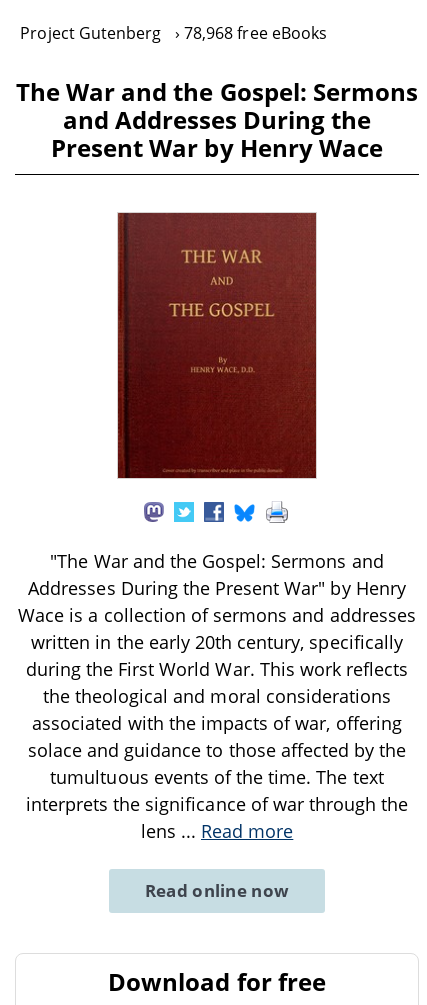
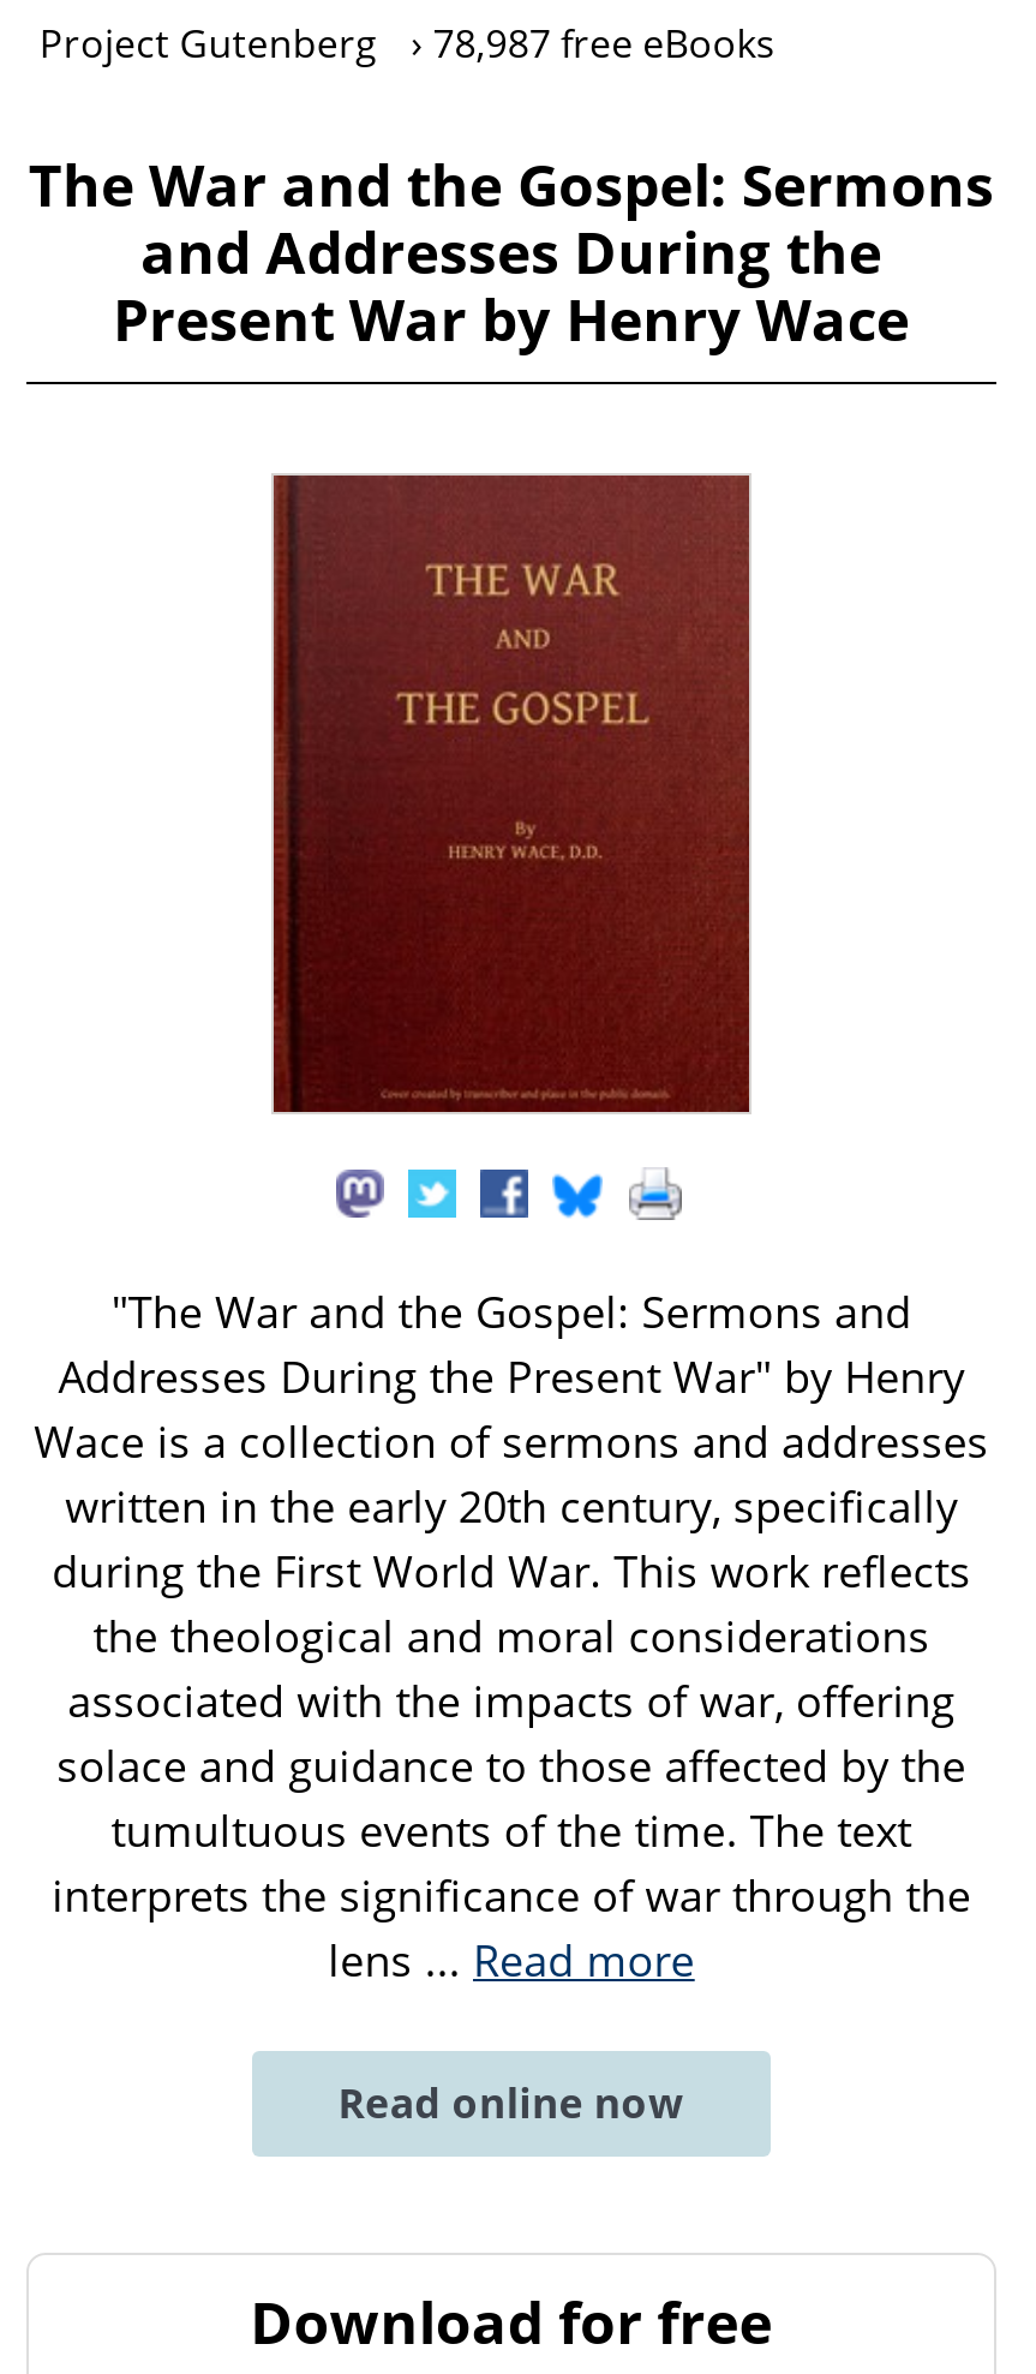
- Project Gutenberg 78,968 free eBooks
+ Project Gutenberg 78,987 free eBooks
